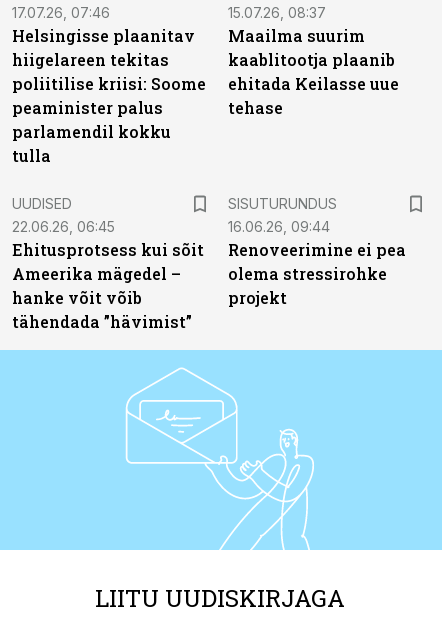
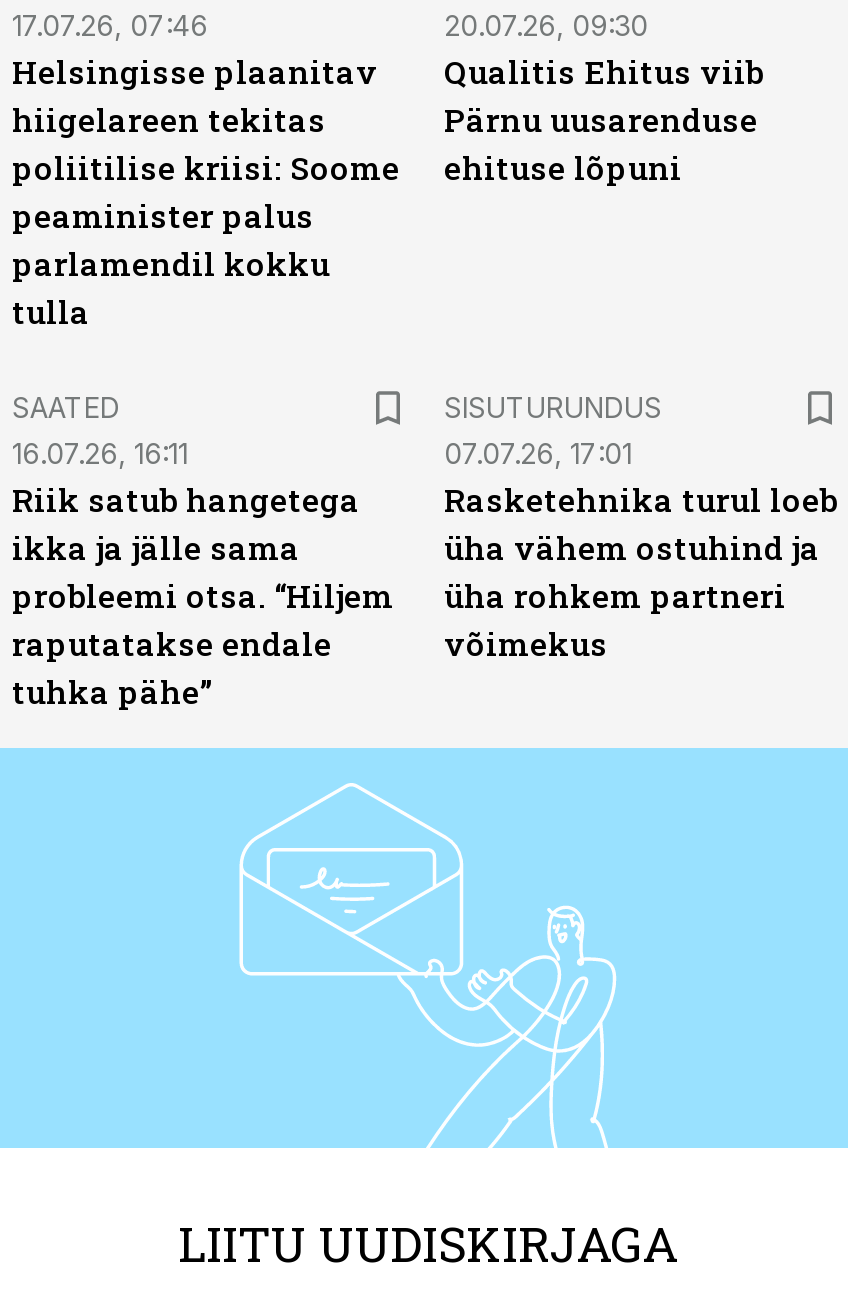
- 15.07.26, 08:37
- Maailma suurim
- kaablitootja plaanib
- ehitada Keilasse uue
- tehase
+ 20.07.26, 09:30
+ Qualitis Ehitus viib
+ Pärnu uusarenduse
+ ehituse lõpuni

- UUDISED
- 22.06.26, 06:45
- Ehitusprotsess kui sõit
- Ameerika mägedel –
- hanke võit võib
- tähendada ”hävimist”
+ SAATED
+ 16.07.26, 16:11
+ Riik satub hangetega
+ ikka ja jälle sama
+ probleemi otsa. “Hiljem
+ raputatakse endale
+ tuhka pähe”

- 16.06.26, 09:44
- Renoveerimine ei pea
- olema stressirohke
- projekt
+ 07.07.26, 17:01
+ Rasketehnika turul loeb
+ üha vähem ostuhind ja
+ üha rohkem partneri
+ võimekus
